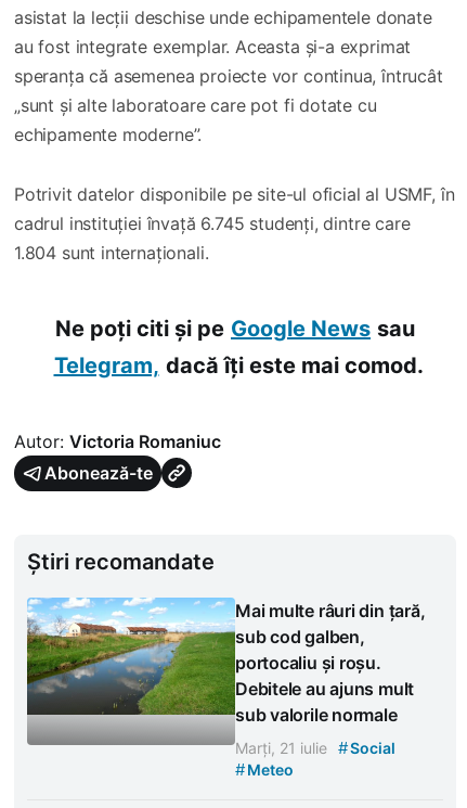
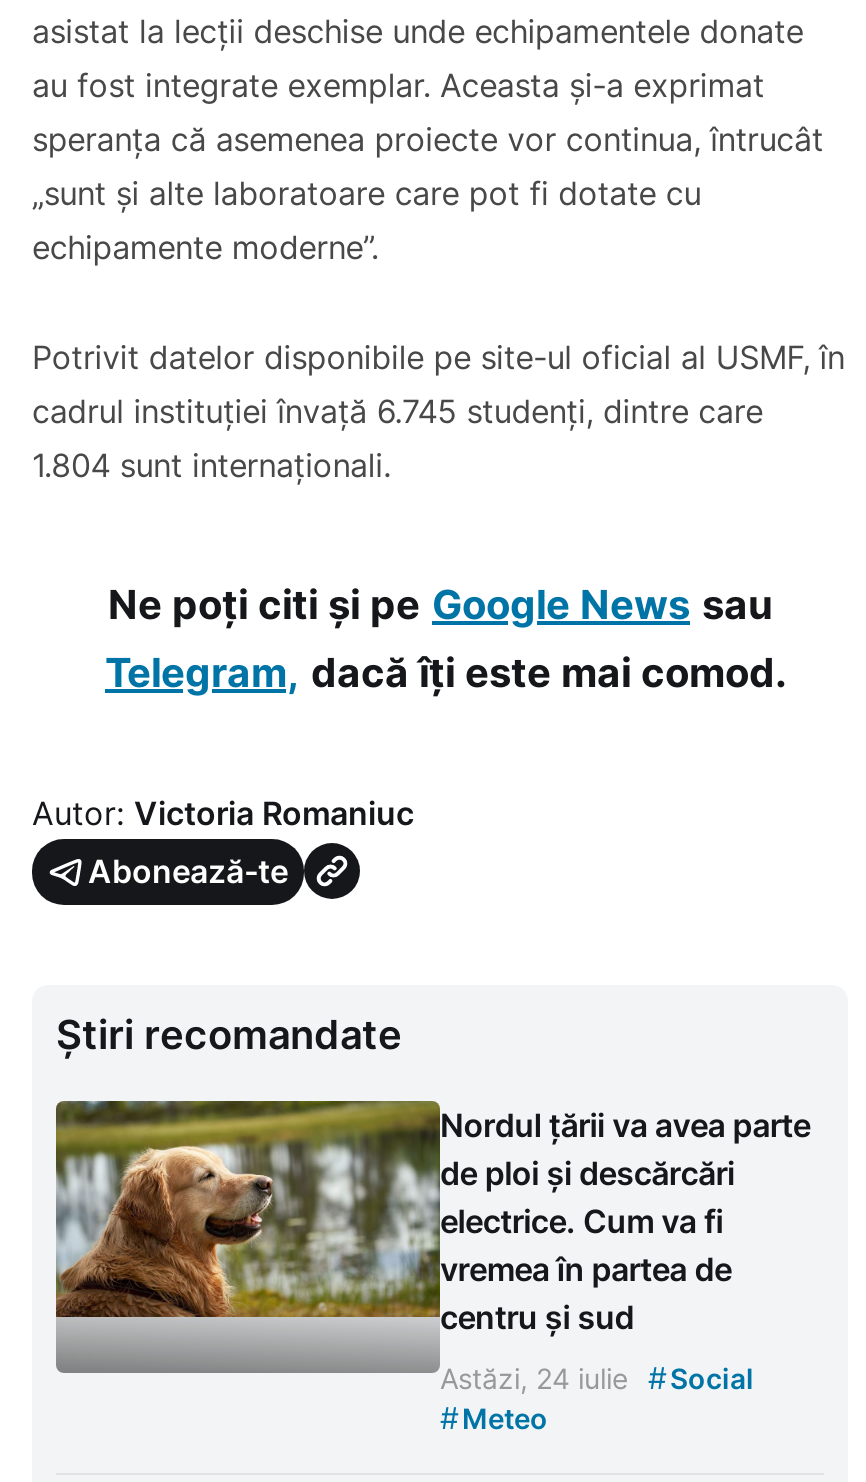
- [image]
- Mai multe râuri din țară,
- sub cod galben,
- portocaliu și roșu.
- Debitele au ajuns mult
- sub valorile normale
+ [image]
+ Nordul țării va avea parte
+ de ploi și descărcări
+ electrice. Cum va fi
+ vremea în partea de
+ centru și sud

- Marți, 21 iulie #Social
+ Astăzi, 24 iulie #Social
